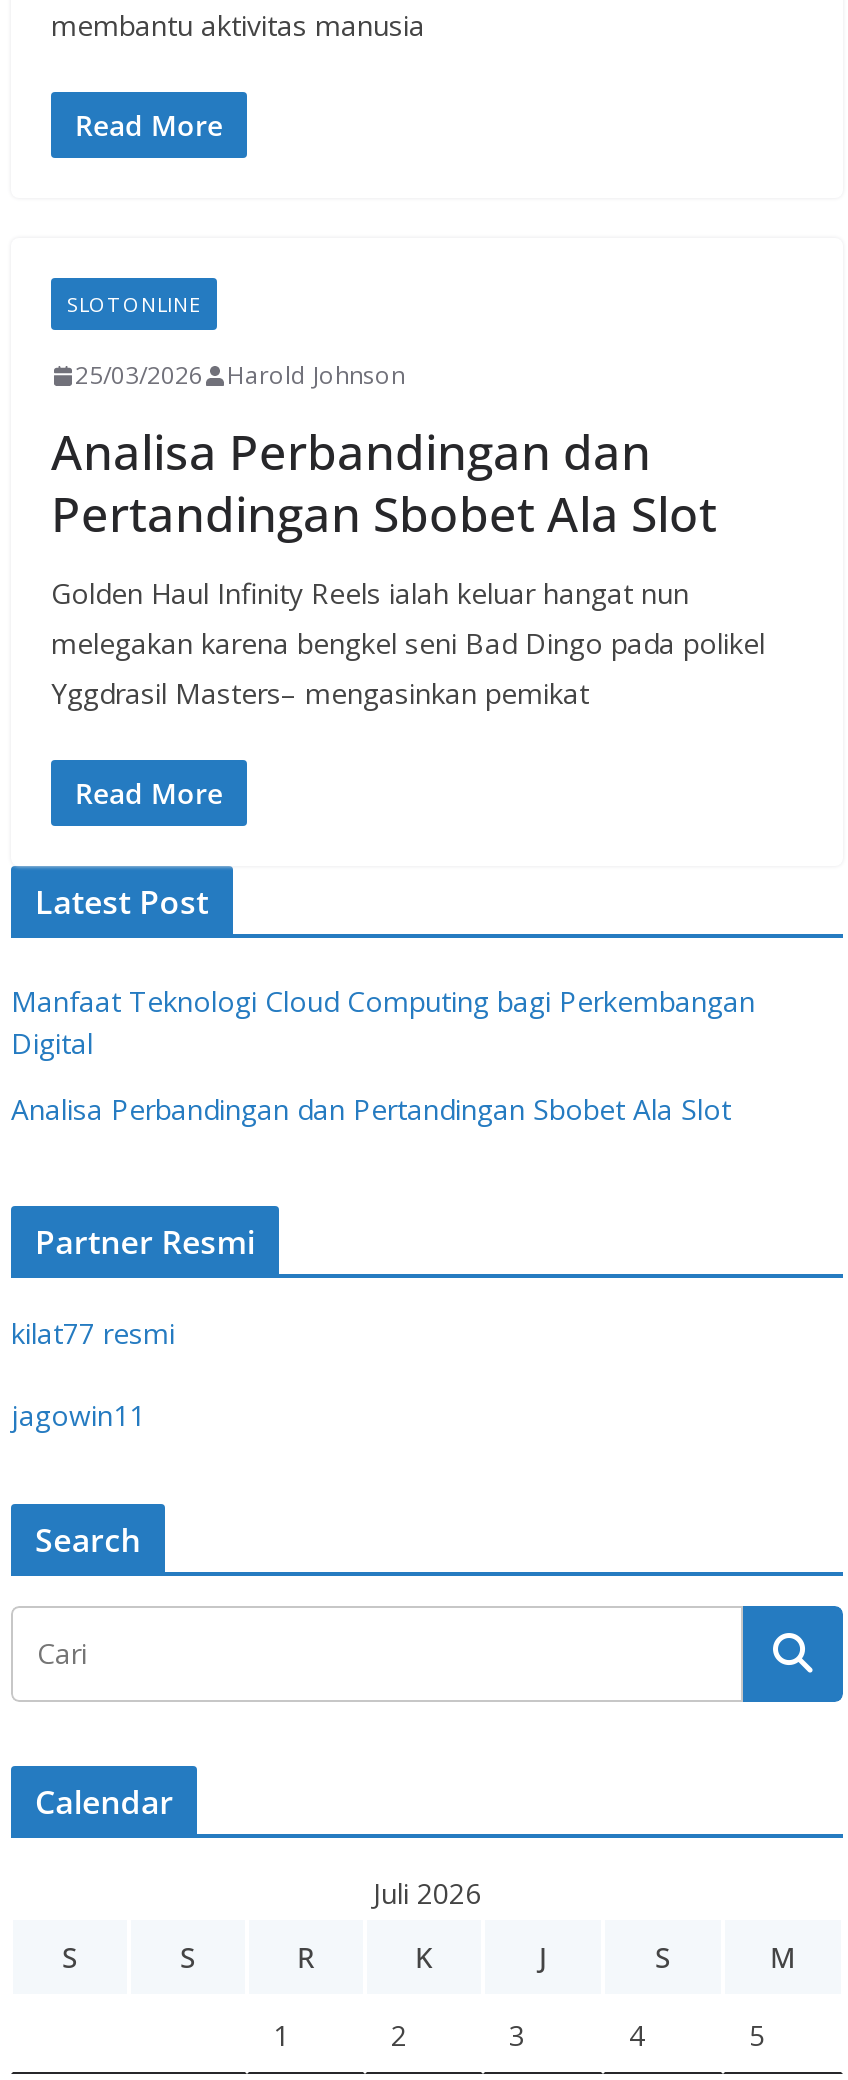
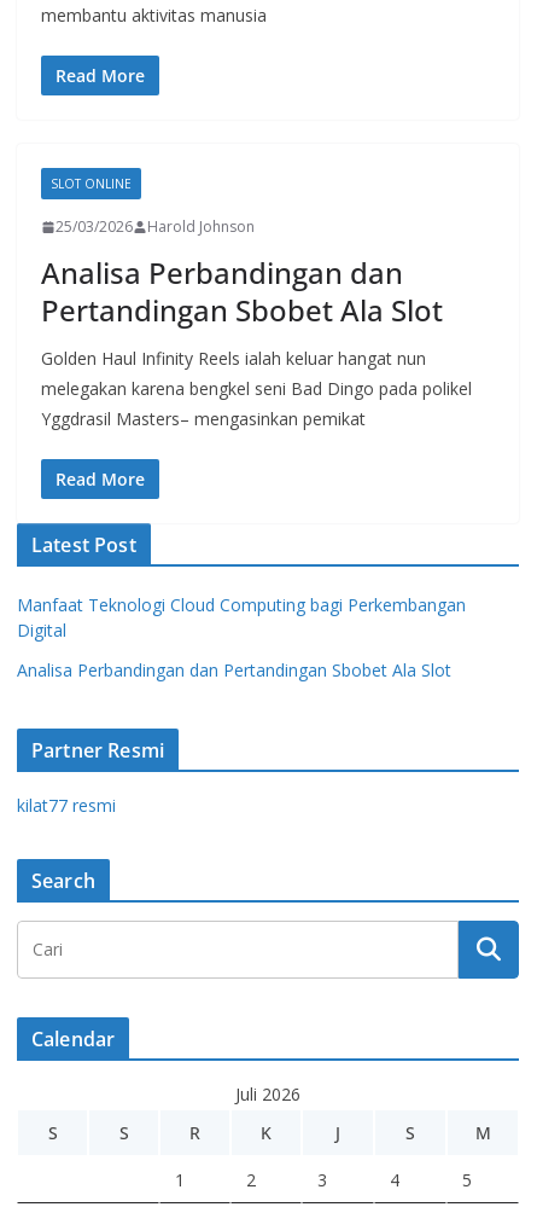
- jagowin11
